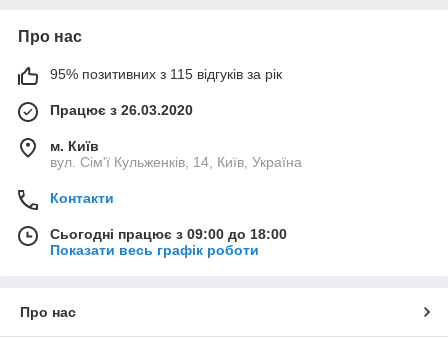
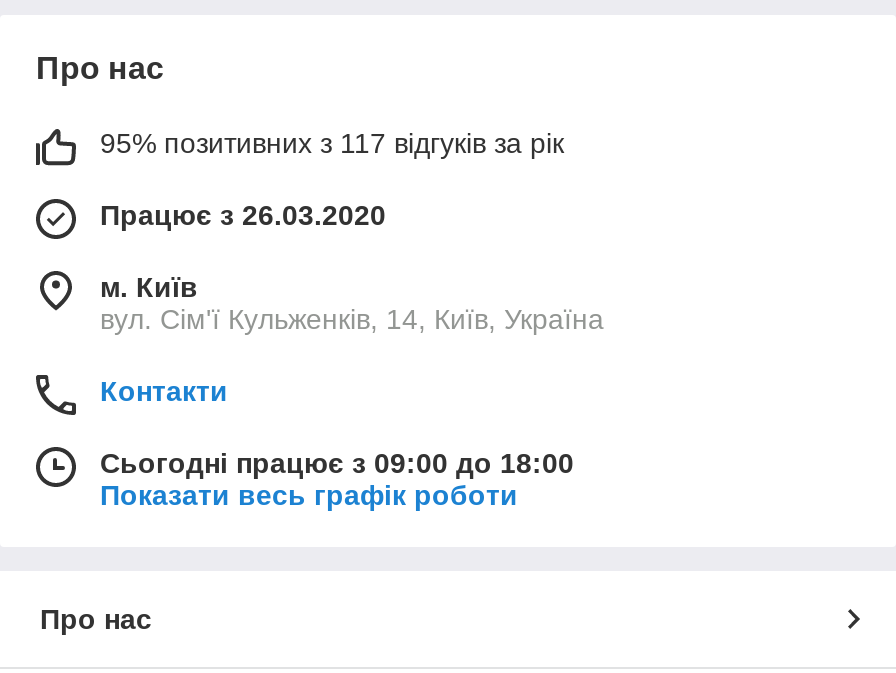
- 95% позитивних з 115 відгуків за рік
+ 95% позитивних з 117 відгуків за рік
